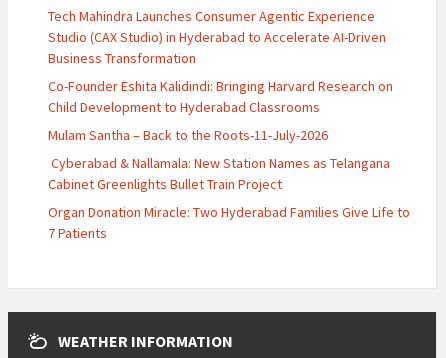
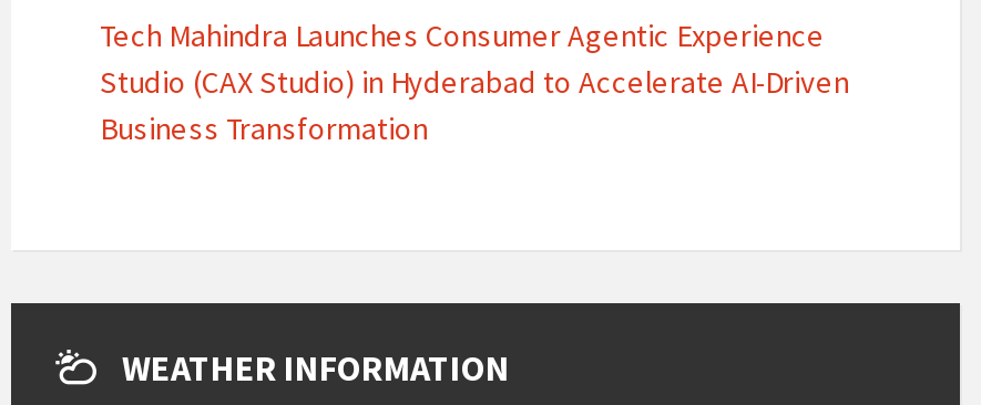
- Co-Founder Eshita Kalidindi: Bringing Harvard Research on
- Child Development to Hyderabad Classrooms
- Mulam Santha – Back to the Roots-11-July-2026
- Cyberabad & Nallamala: New Station Names as Telangana
- Cabinet Greenlights Bullet Train Project
- Organ Donation Miracle: Two Hyderabad Families Give Life to
- 7 Patients
